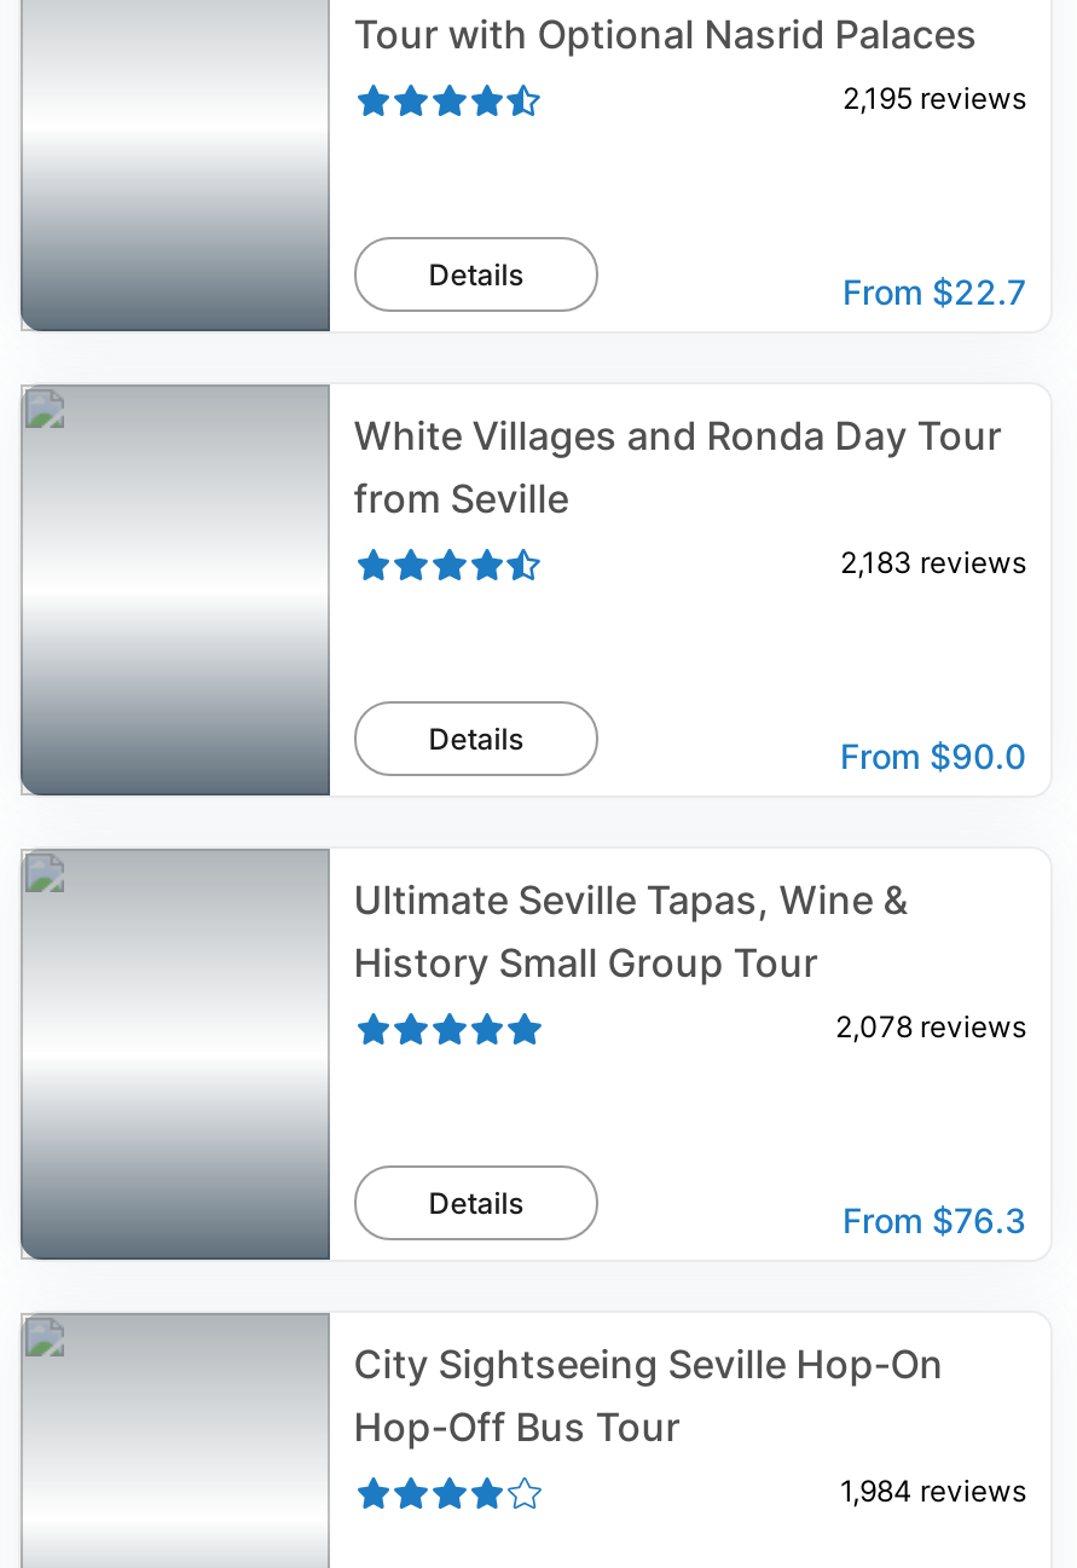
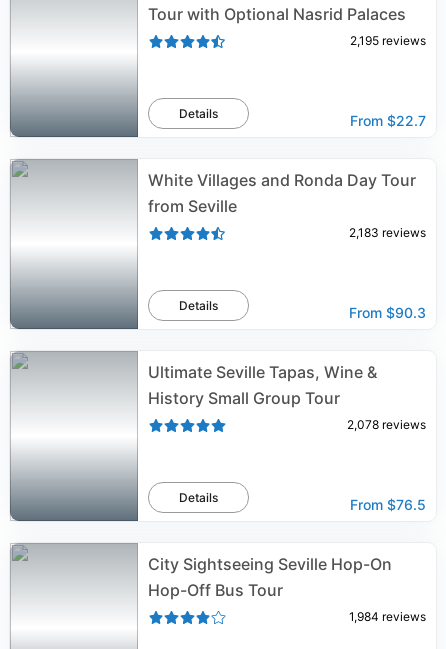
- From $90.0
+ From $90.3

- From $76.3
+ From $76.5
